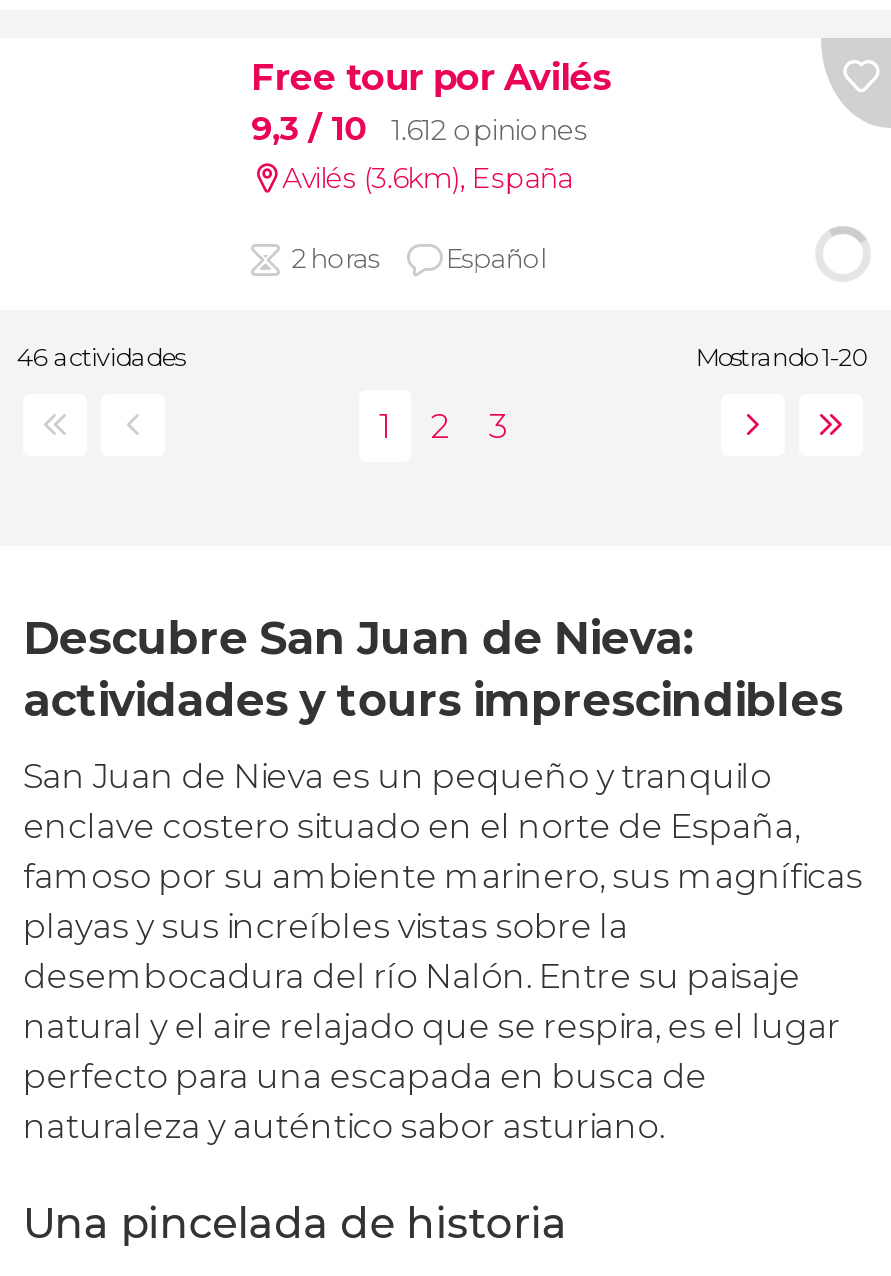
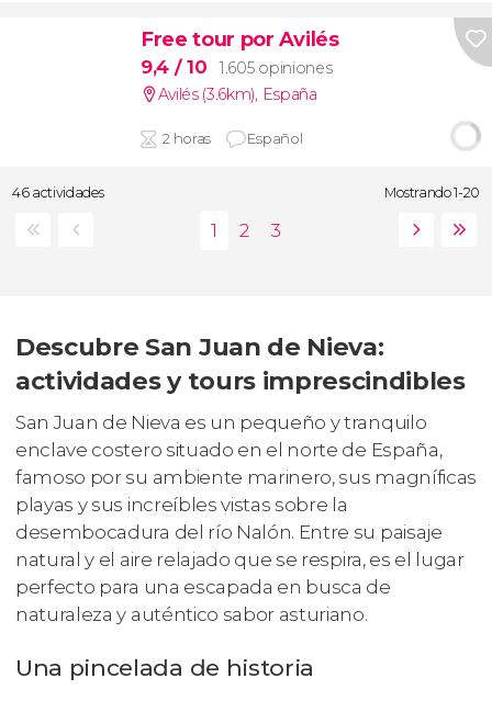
- 9,3 / 10
+ 9,4 / 10

- 1.612 opiniones
+ 1.605 opiniones
